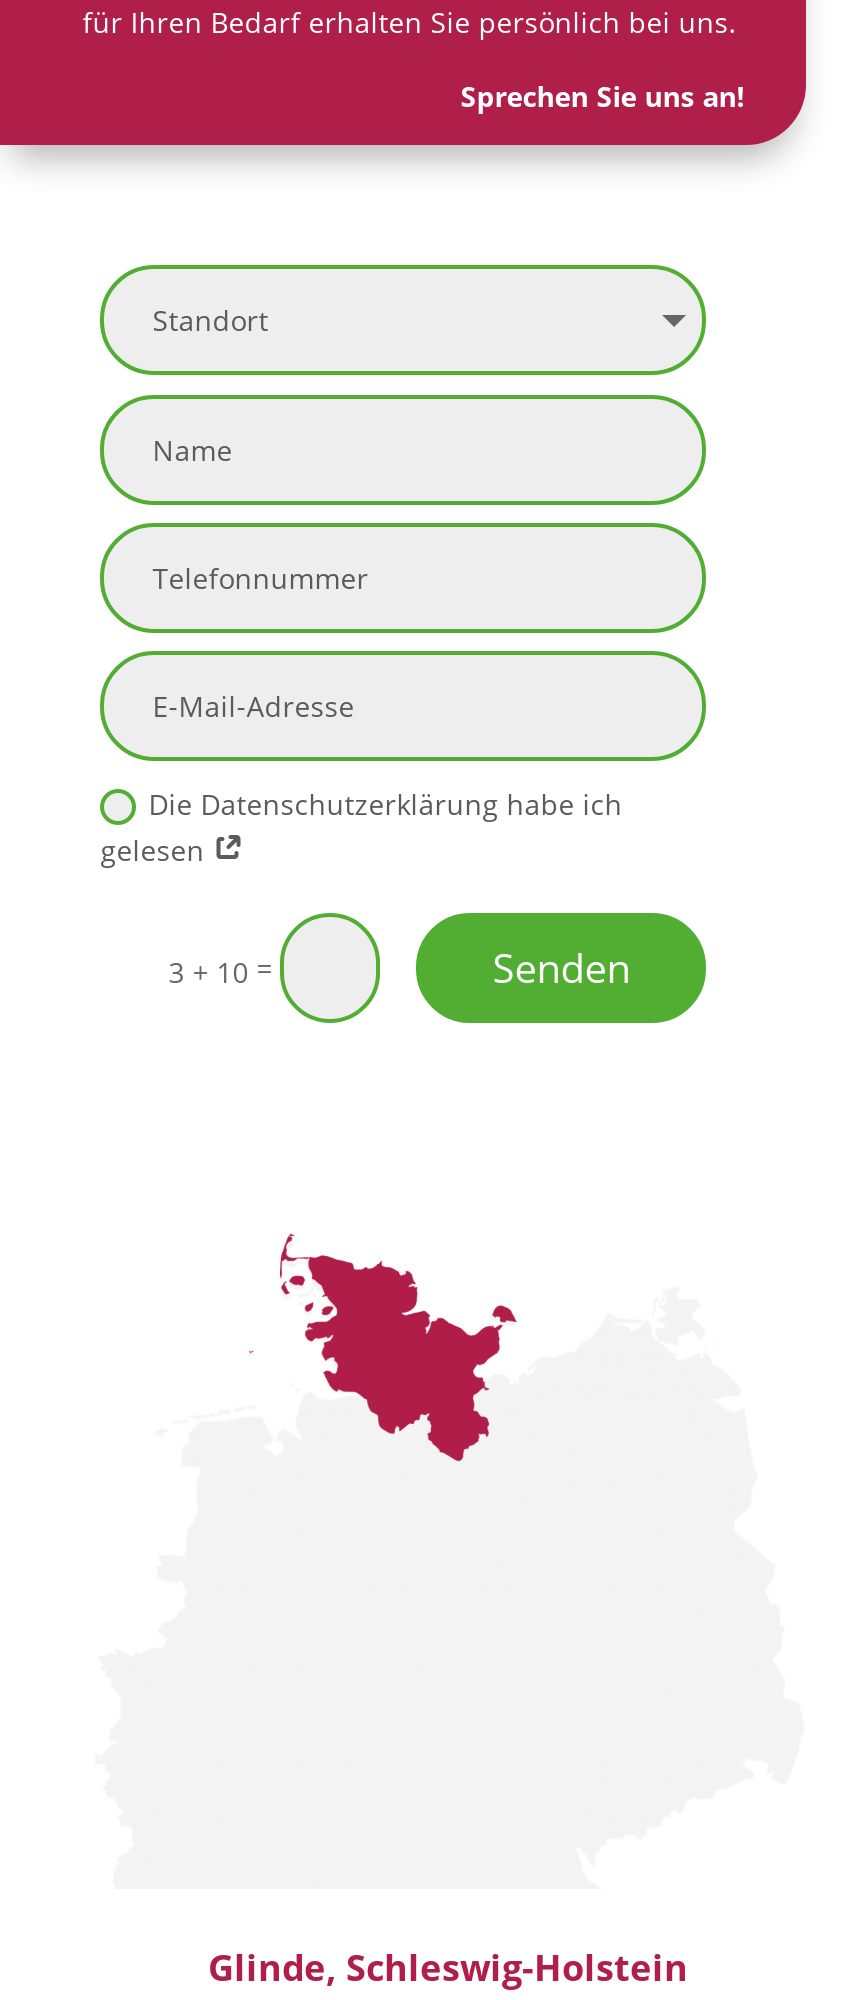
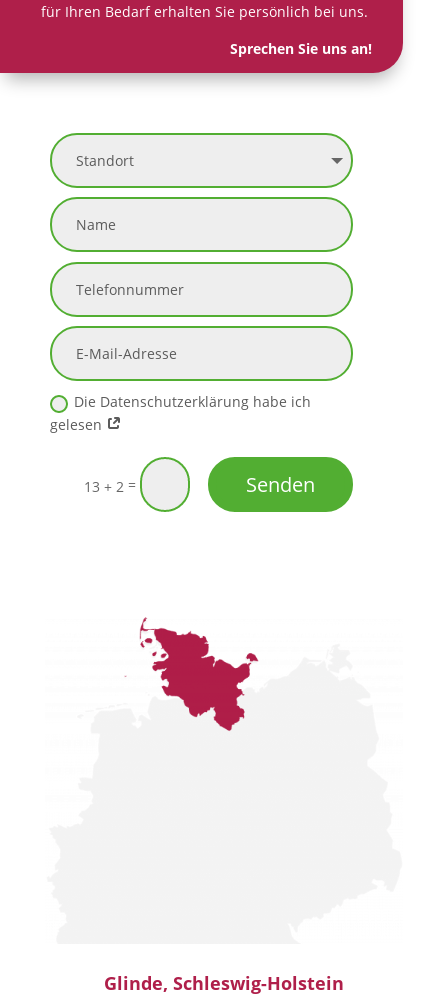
- 3 + 10 =
+ 13 + 2 =
